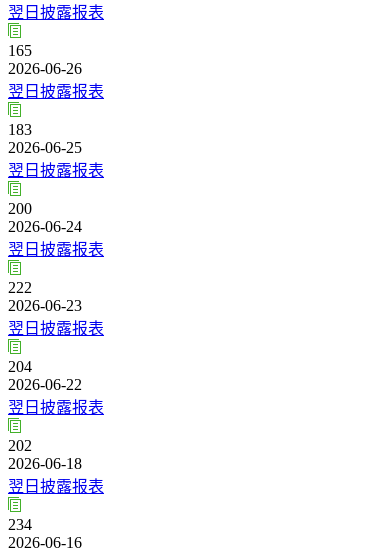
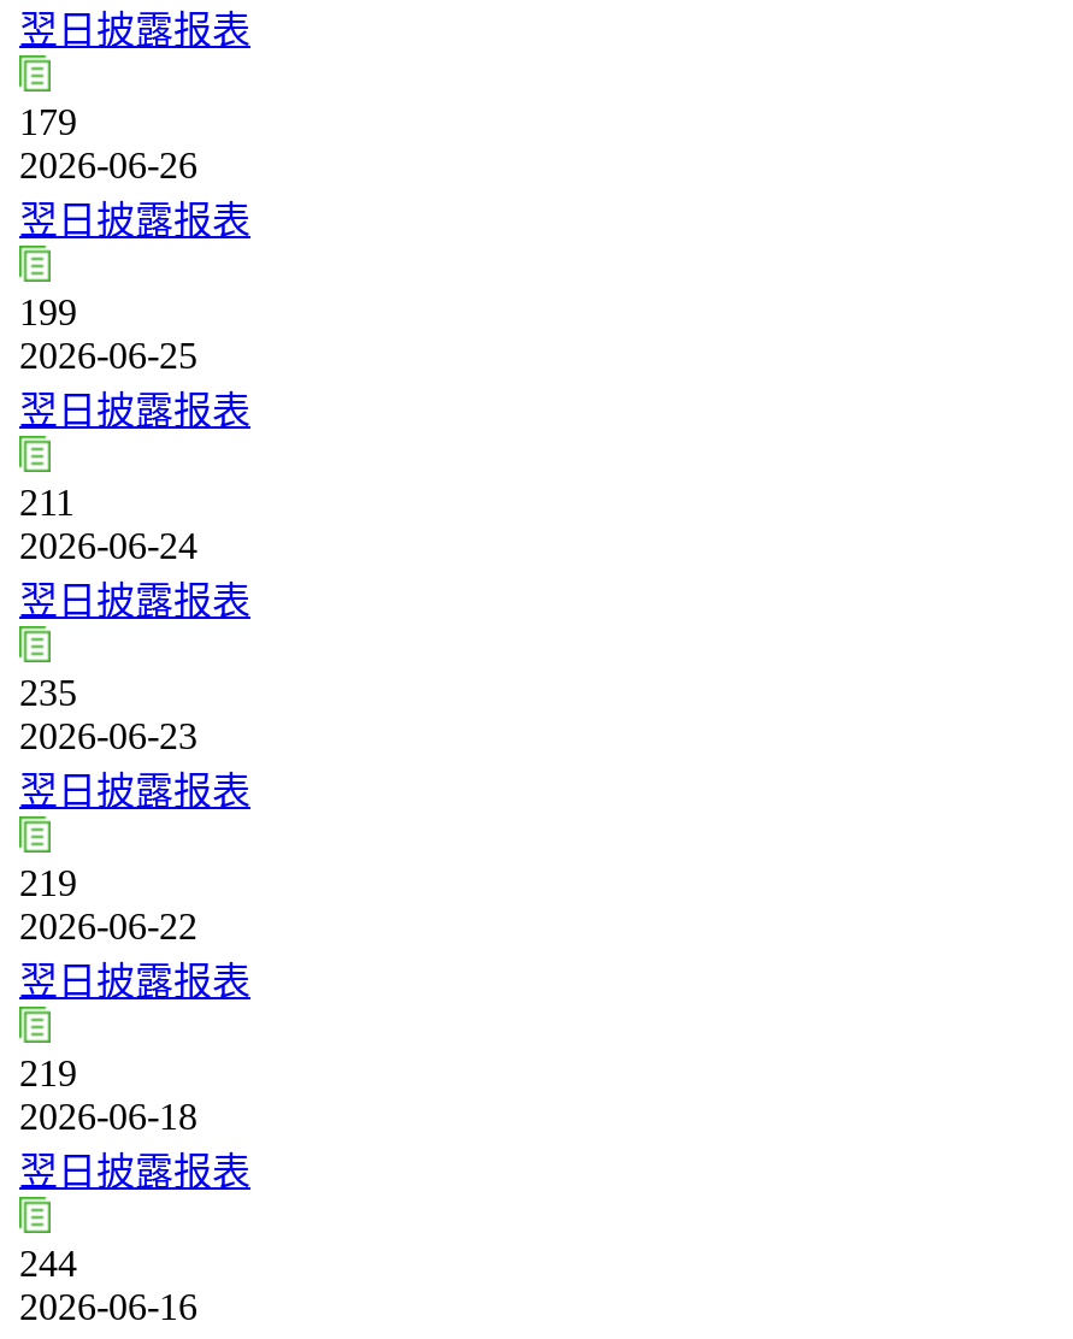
- 165
+ 179

- 183
+ 199

- 200
+ 211

- 222
+ 235

- 204
+ 219

- 202
+ 219

- 234
+ 244
